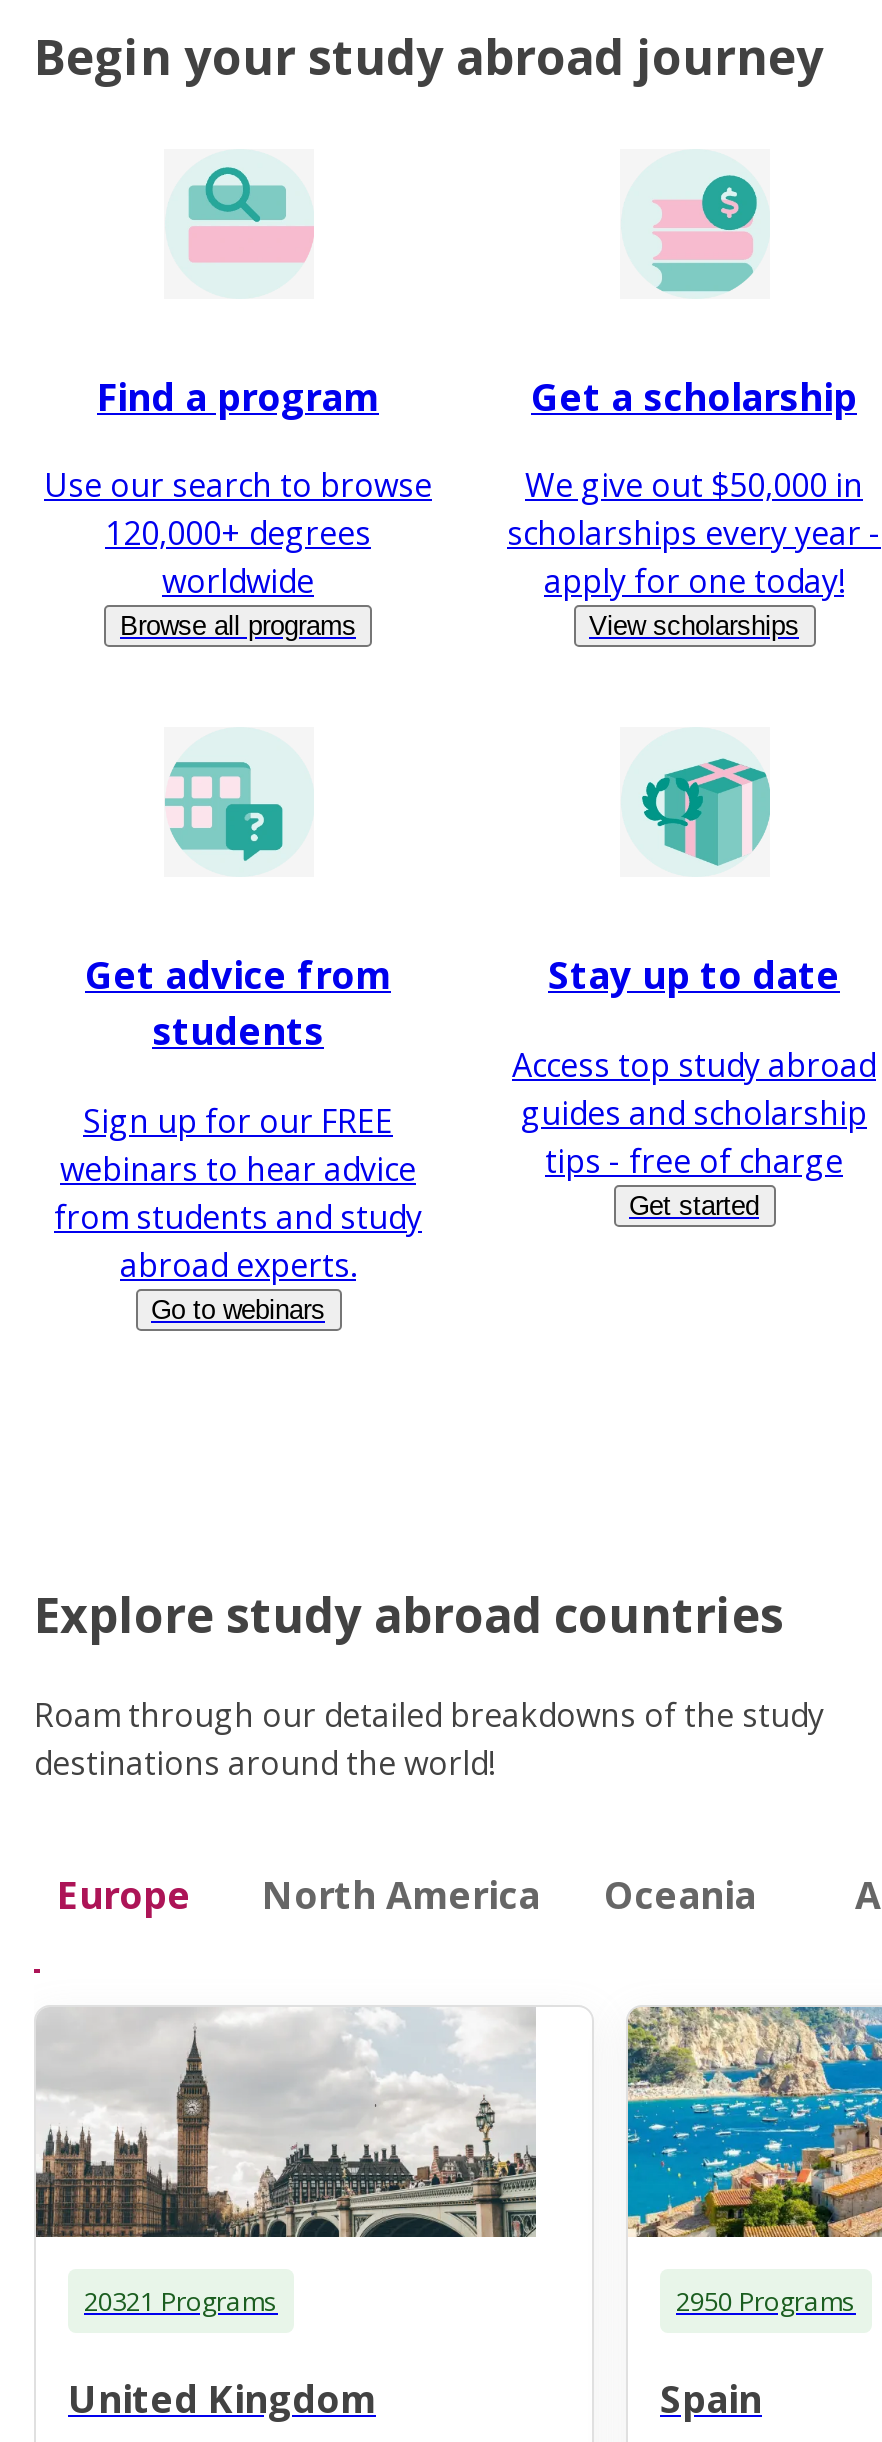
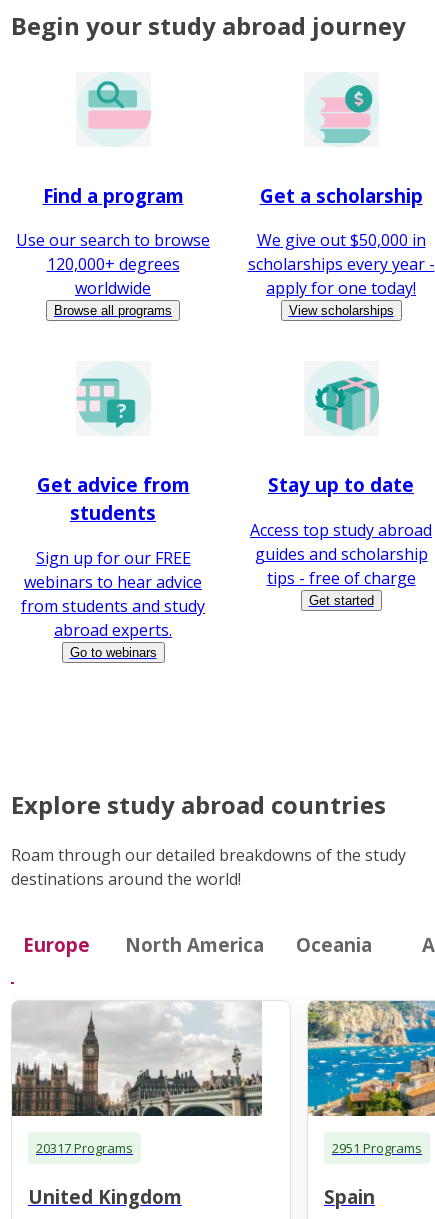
- 20321 Programs
+ 20317 Programs

- 2950 Programs
+ 2951 Programs
